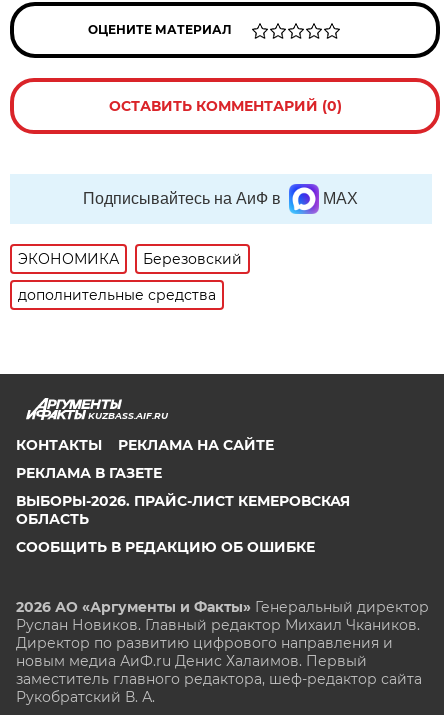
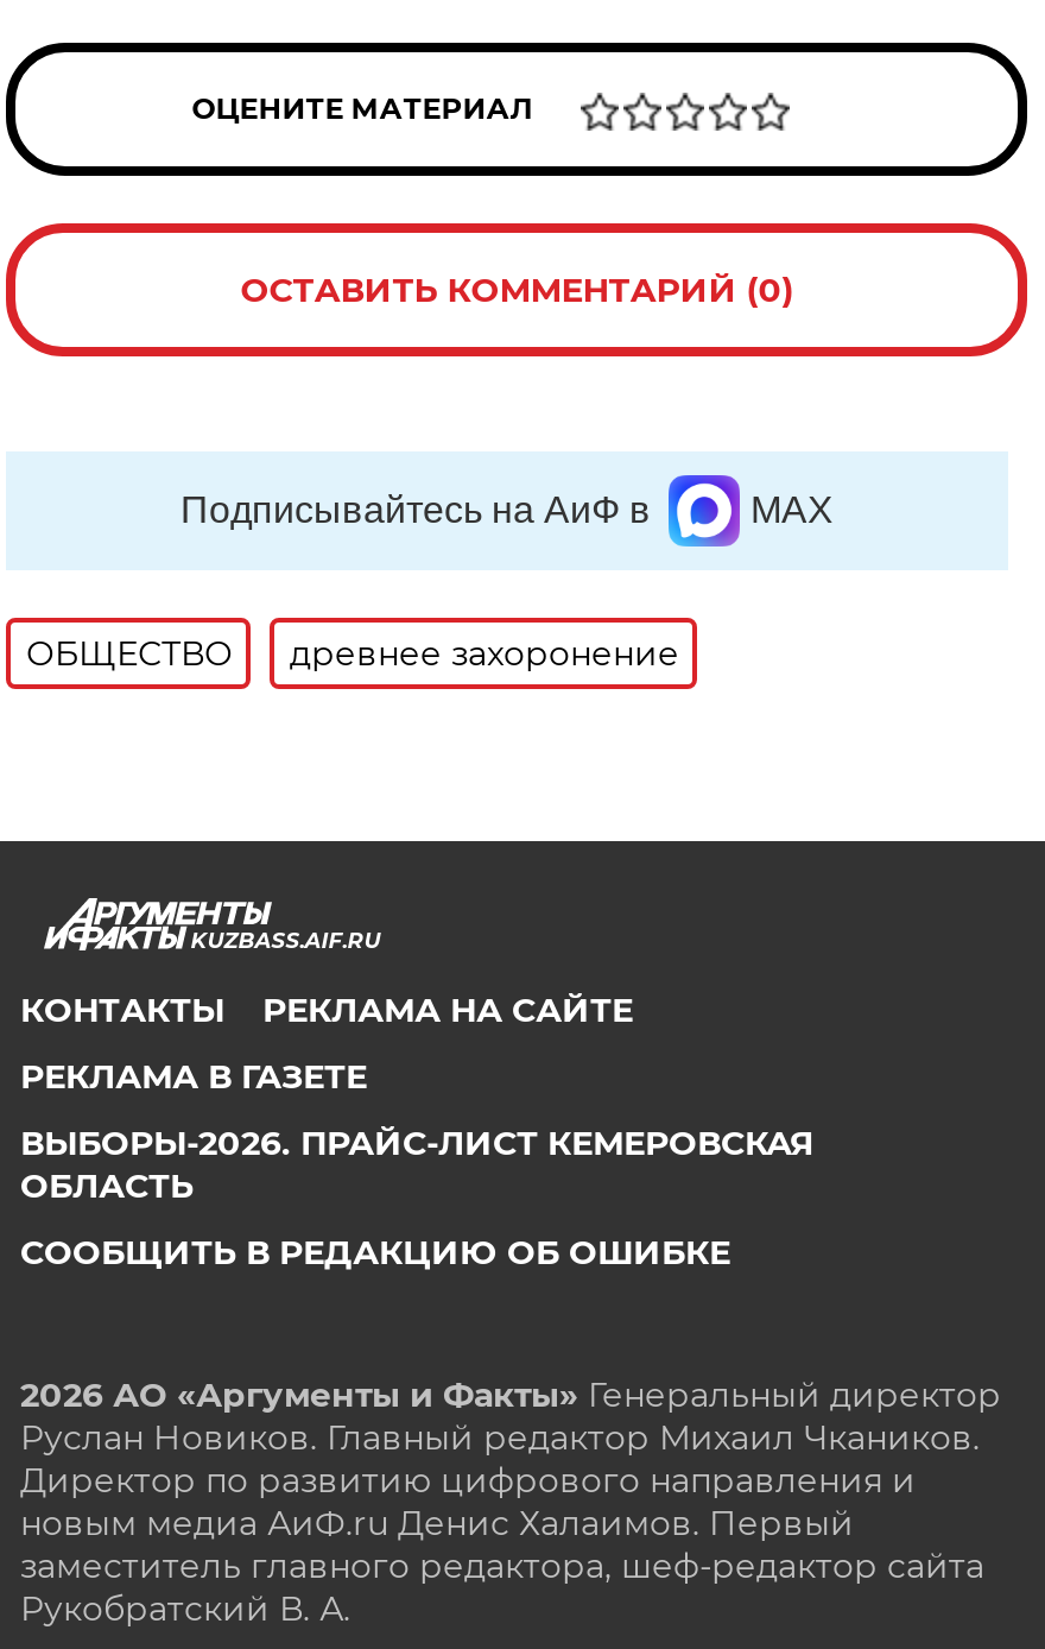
- ЭКОНОМИКА
- Березовский
- дополнительные средства
+ ОБЩЕСТВО
+ древнее захоронение
